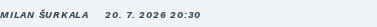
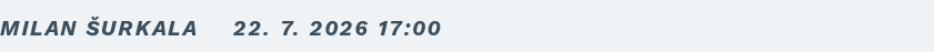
- MILAN ŠURKALA 20. 7. 2026 20:30
+ MILAN ŠURKALA 22. 7. 2026 17:00
